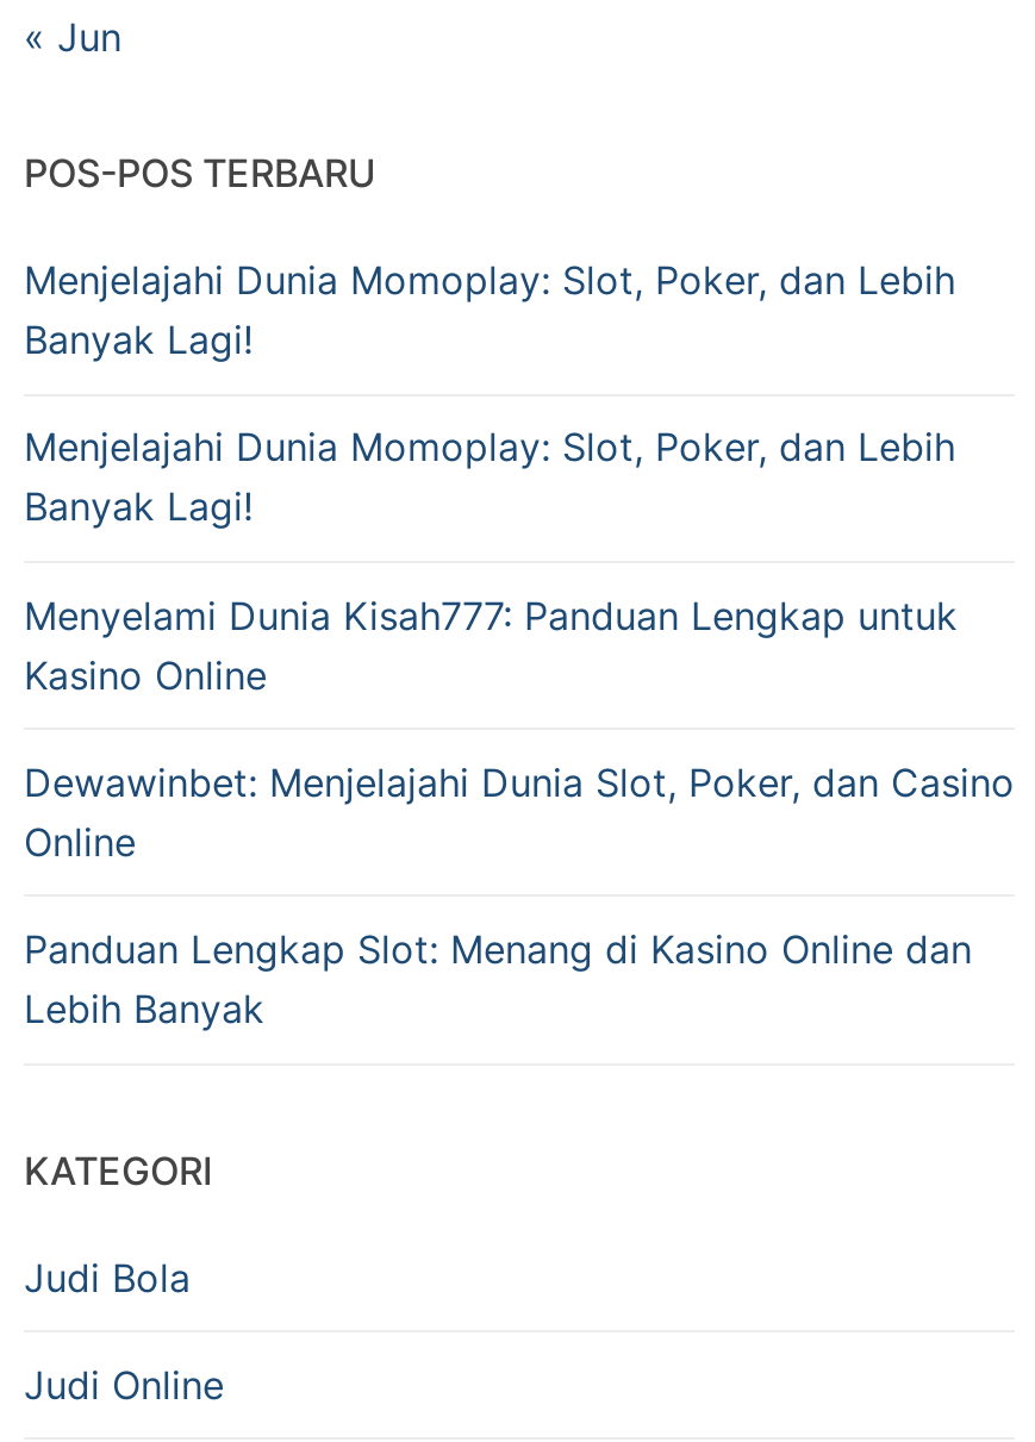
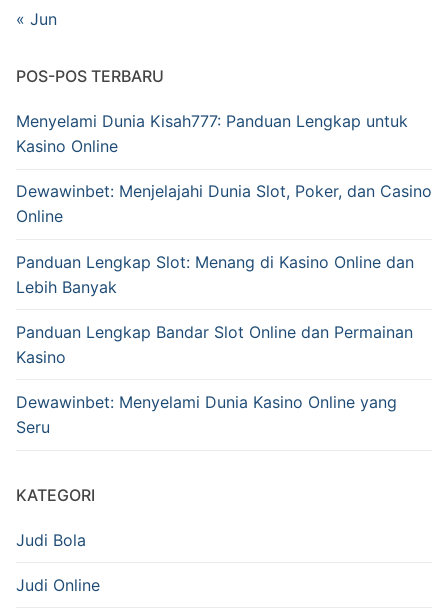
- Menjelajahi Dunia Momoplay: Slot, Poker, dan Lebih
- Banyak Lagi!
- Menjelajahi Dunia Momoplay: Slot, Poker, dan Lebih
- Banyak Lagi!

moved up: Menyelami Dunia Kisah777: Panduan Lengkap untuk | Kasino Online | Dewawinbet: Menjelajahi Dunia Slot, Poker, dan Casino | Online | Panduan Lengkap Slot: Menang di Kasino Online dan | Lebih Banyak

+ Panduan Lengkap Bandar Slot Online dan Permainan
+ Kasino
+ Dewawinbet: Menyelami Dunia Kasino Online yang
+ Seru
